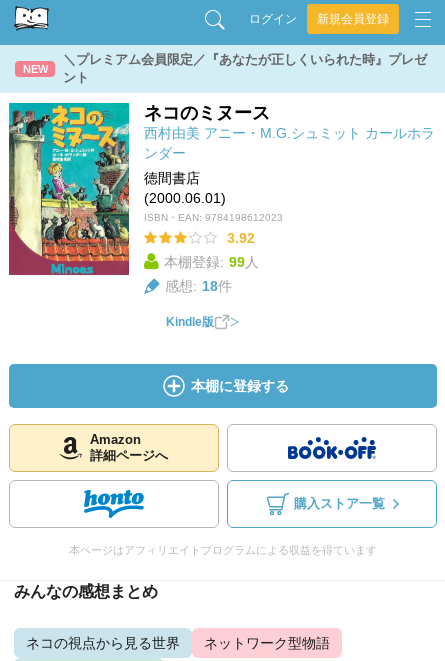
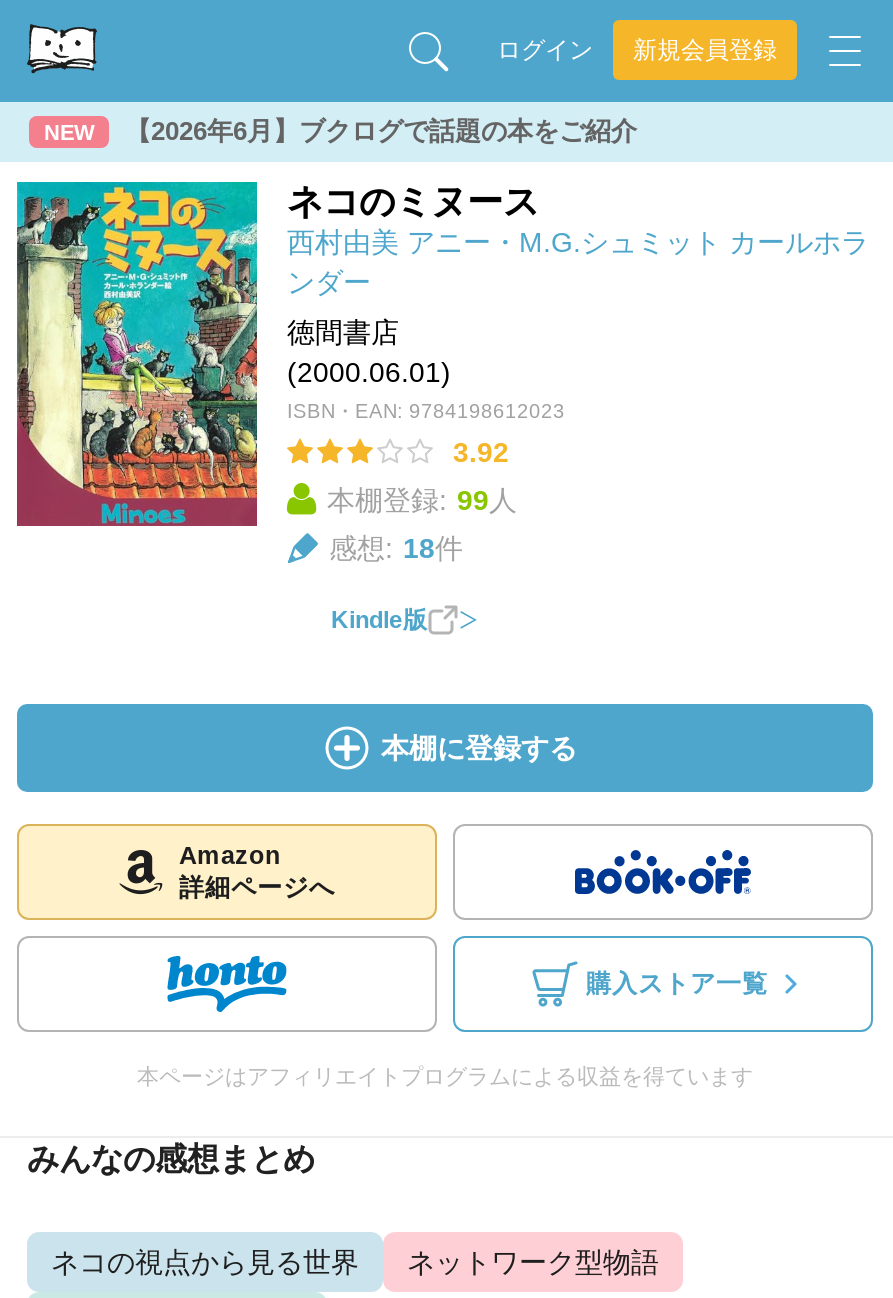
- ＼プレミアム会員限定／『あなたが正しくいられた時』プレゼ
- ント
+ 【2026年6月】ブクログで話題の本をご紹介
